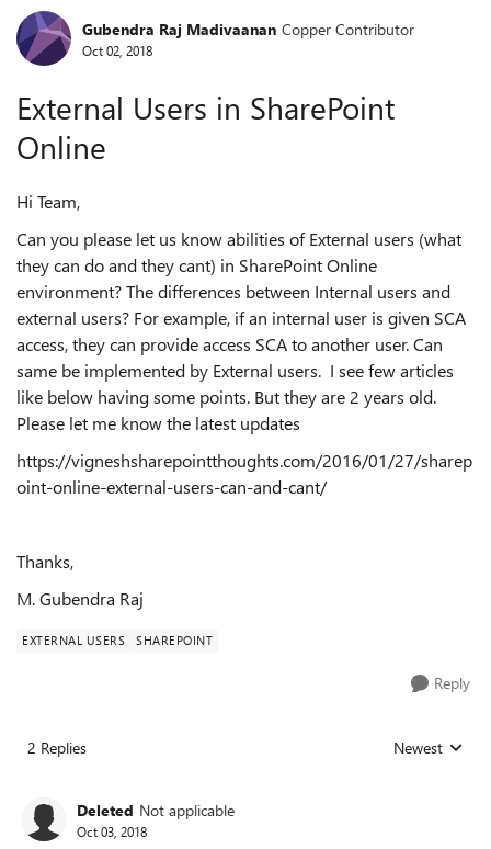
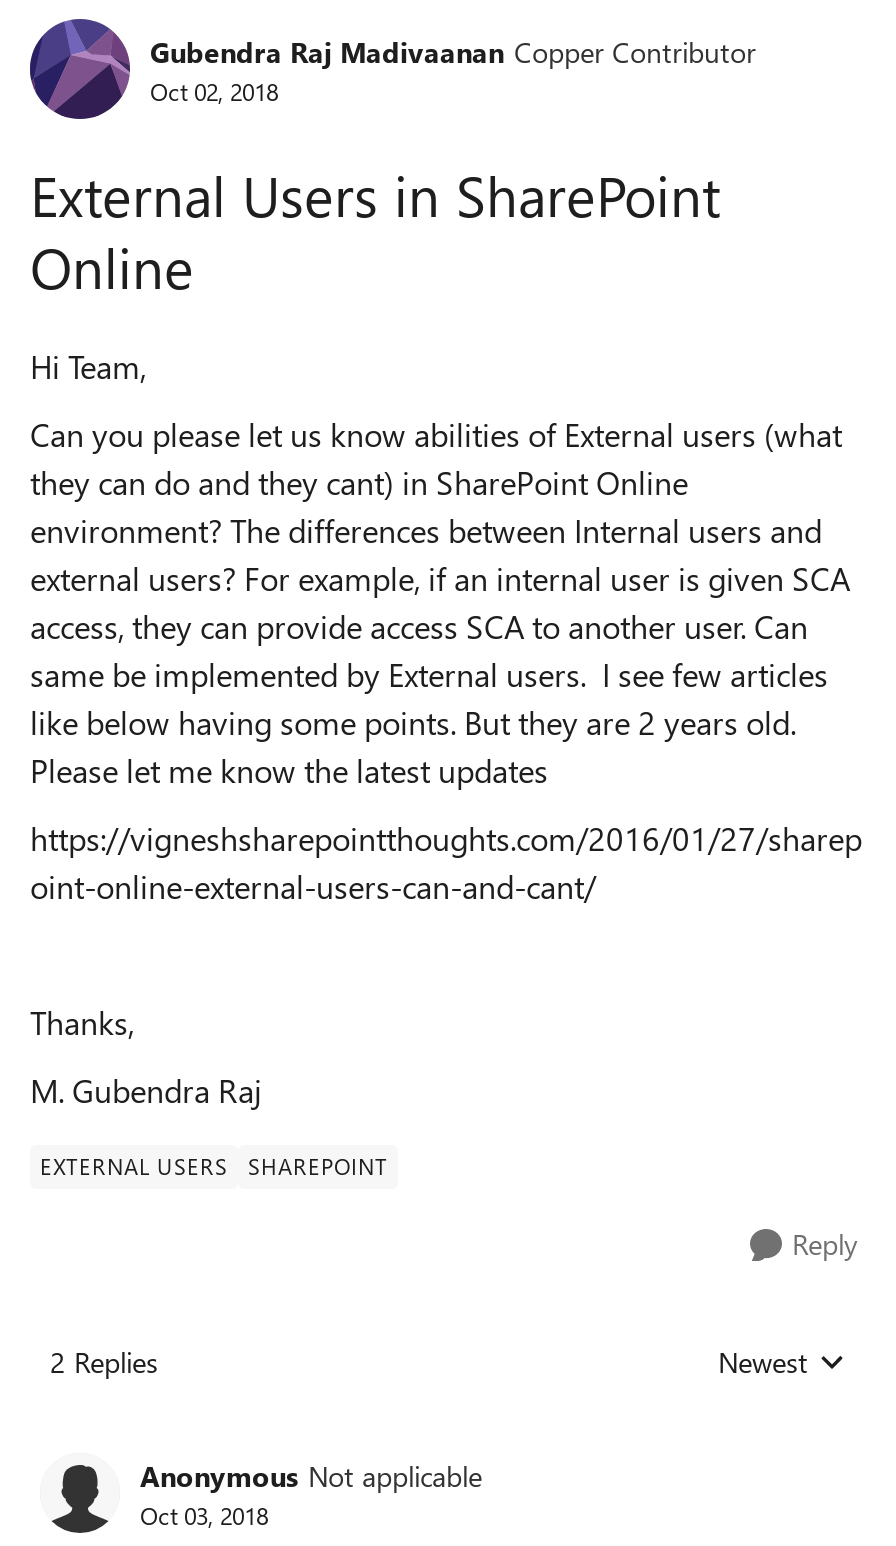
- Deleted Not applicable
+ Anonymous Not applicable
